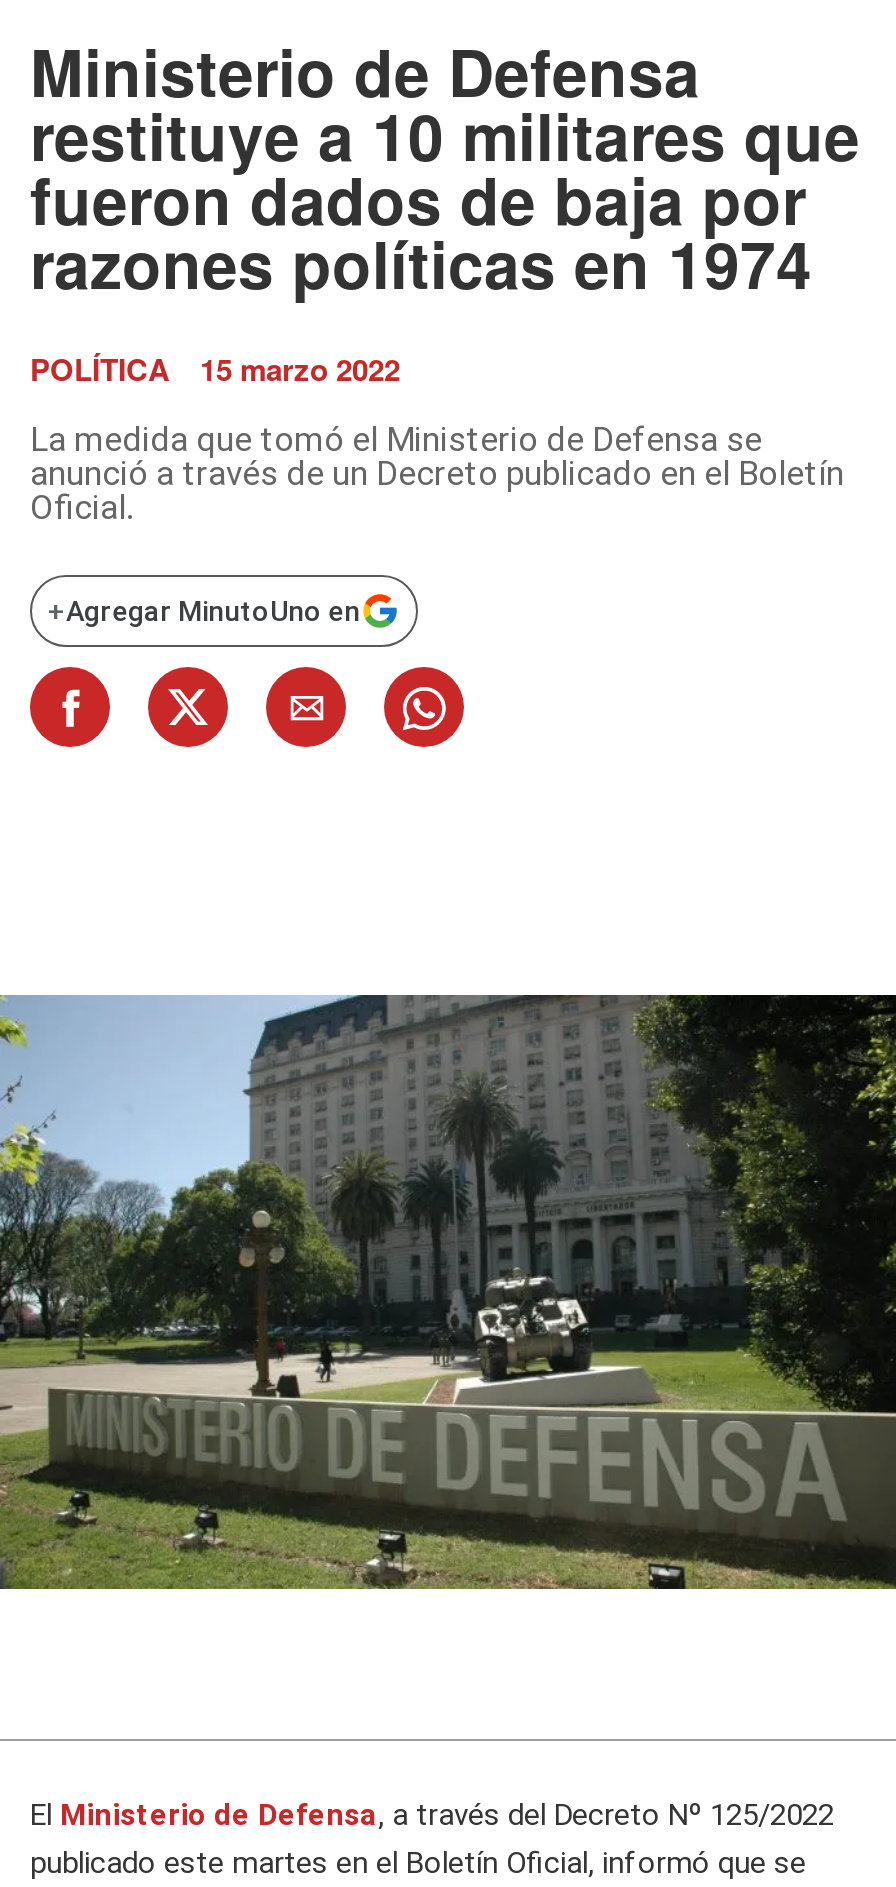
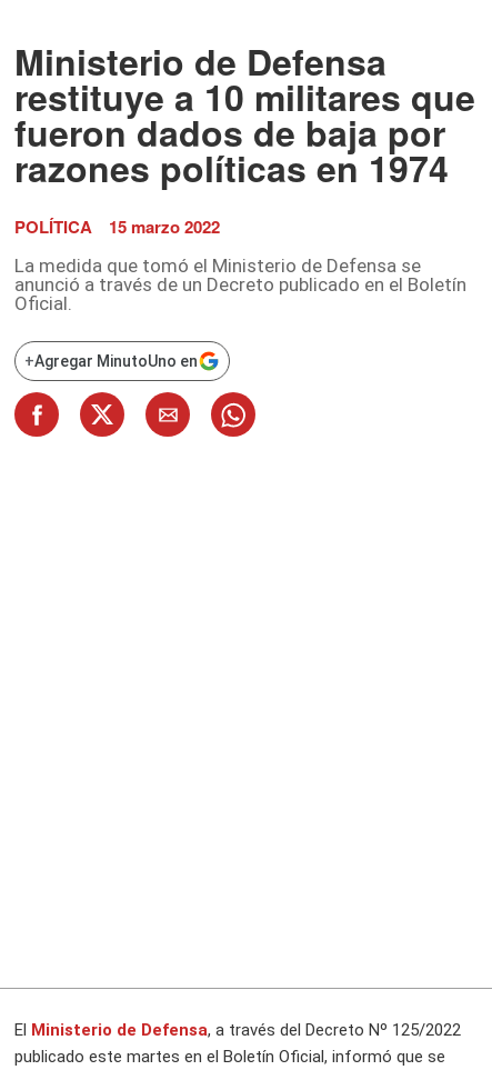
- [image]
